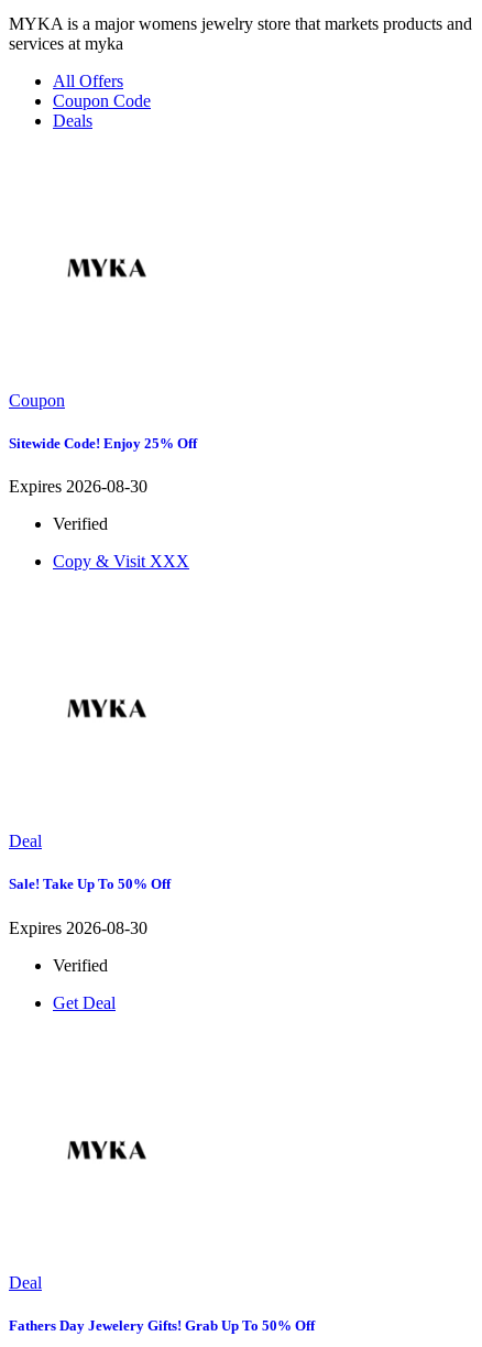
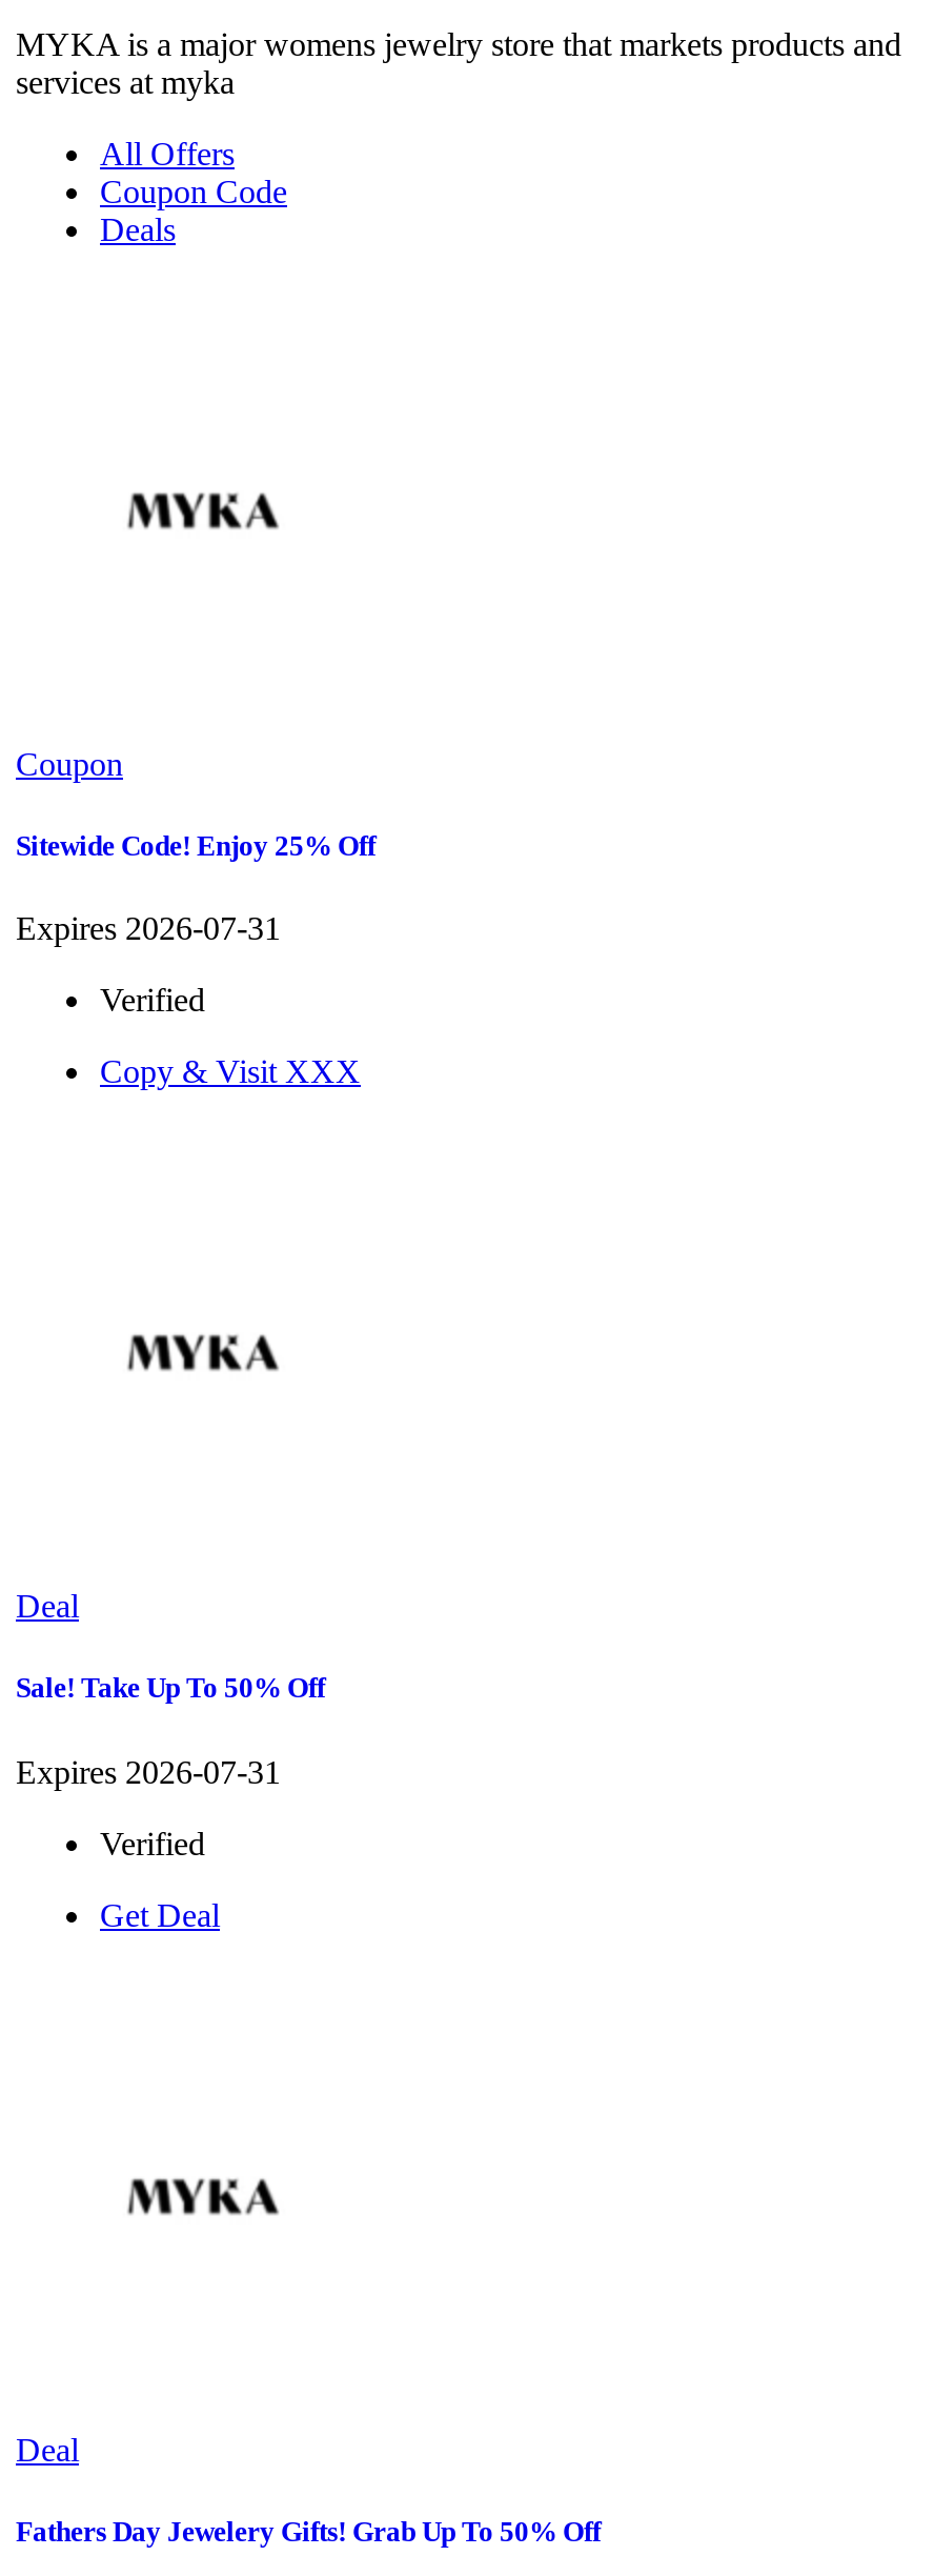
- Expires 2026-08-30
+ Expires 2026-07-31

- Expires 2026-08-30
+ Expires 2026-07-31
